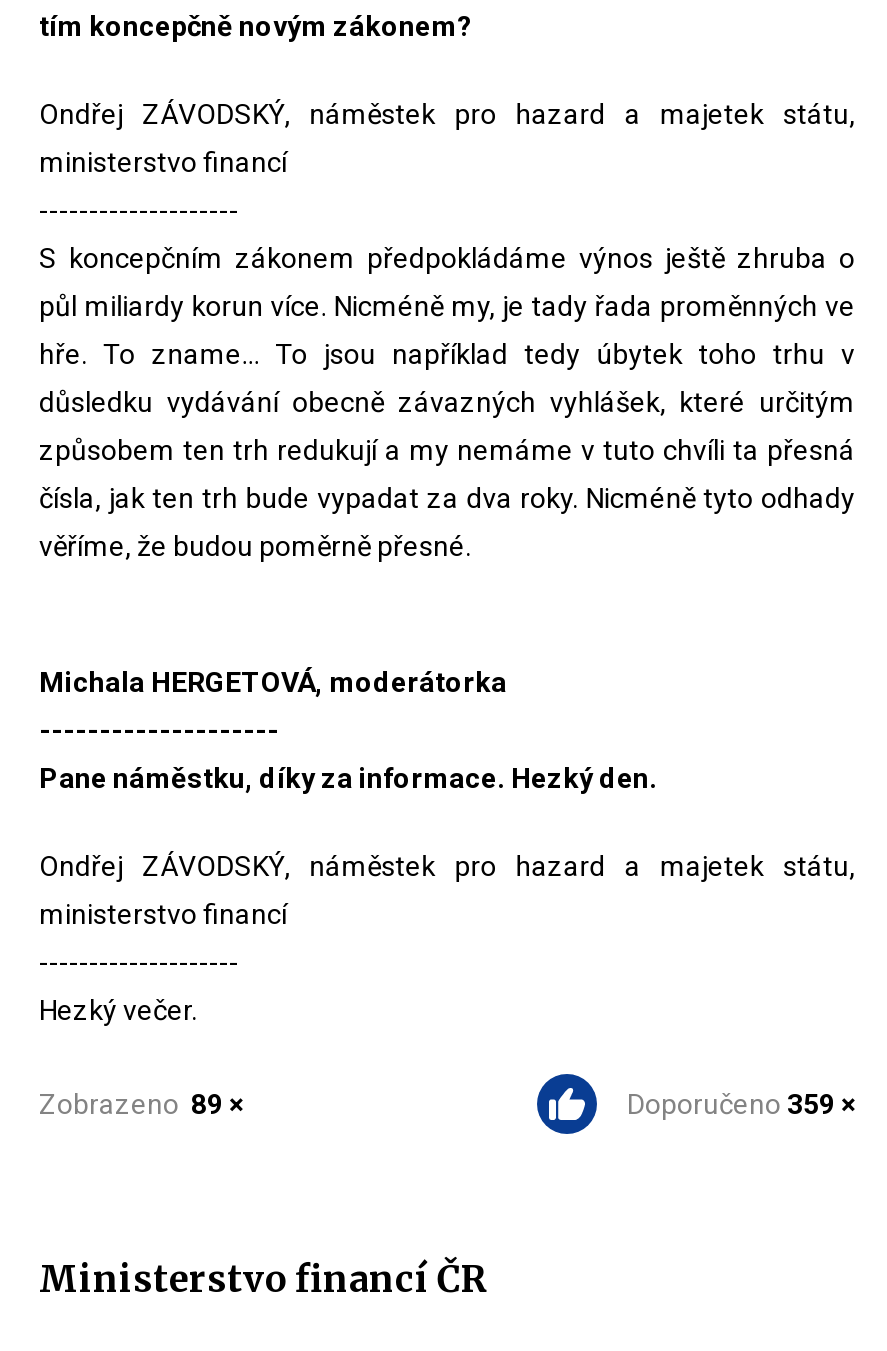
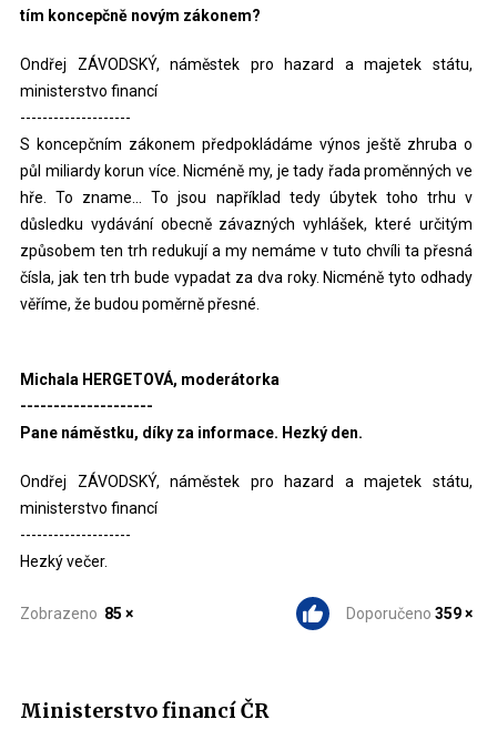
- Zobrazeno 89 ×
+ Zobrazeno 85 ×
